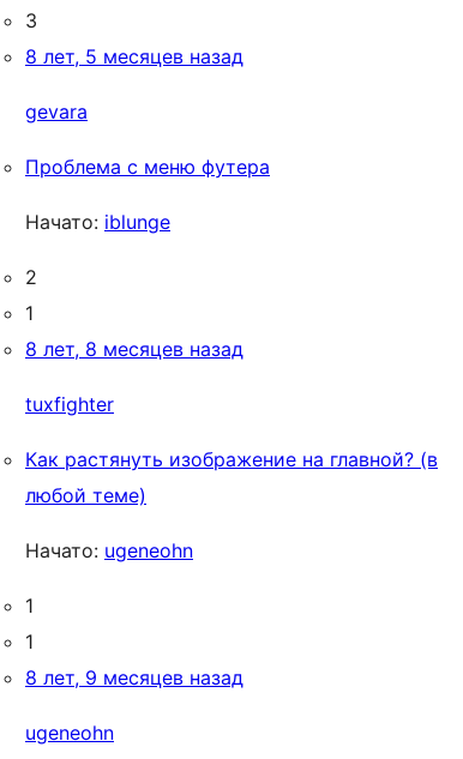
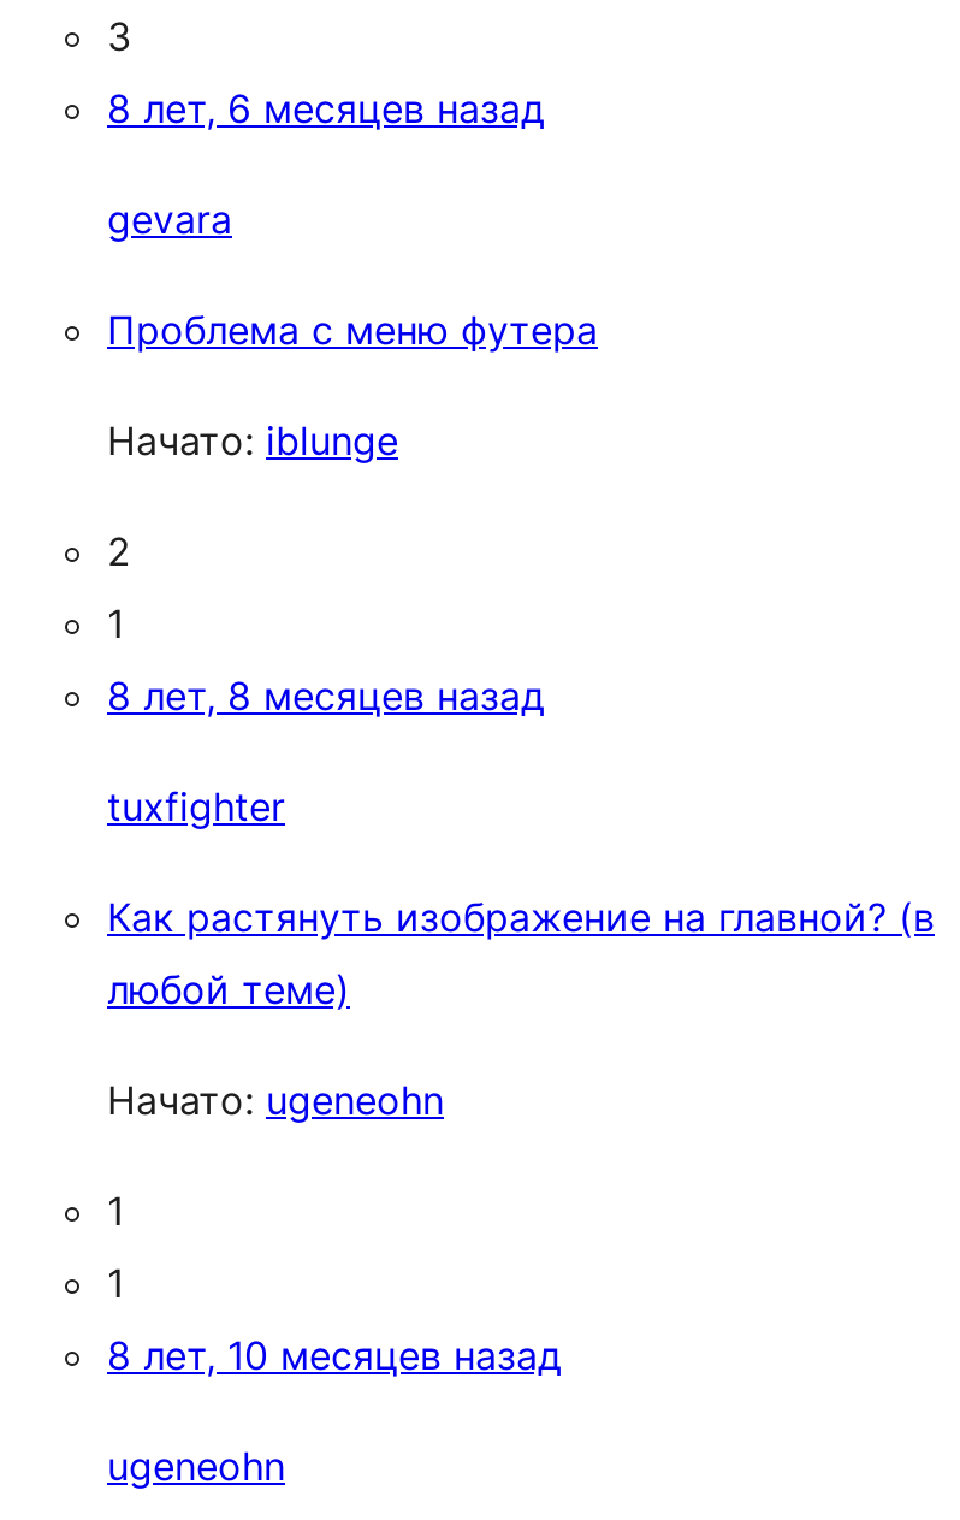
- 8 лет, 5 месяцев назад
+ 8 лет, 6 месяцев назад

- 8 лет, 9 месяцев назад
+ 8 лет, 10 месяцев назад
